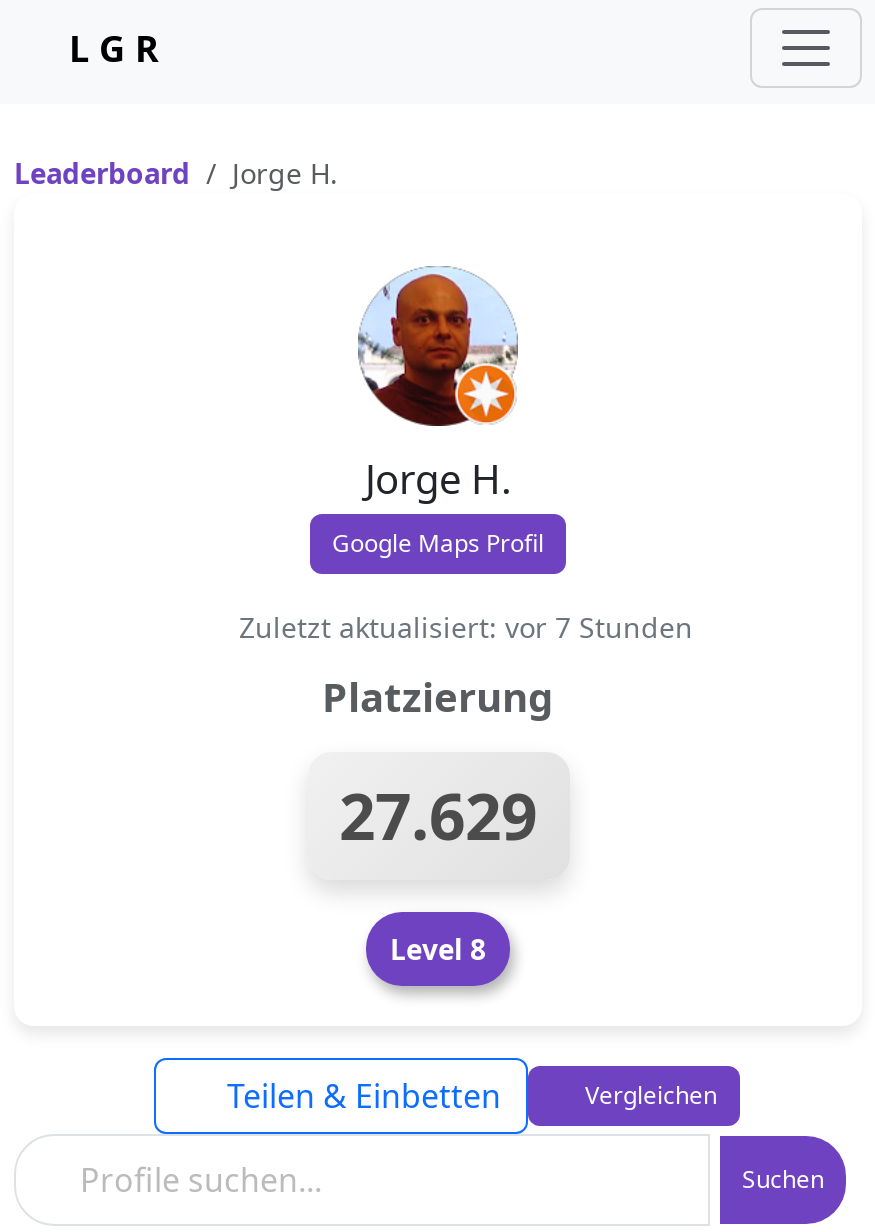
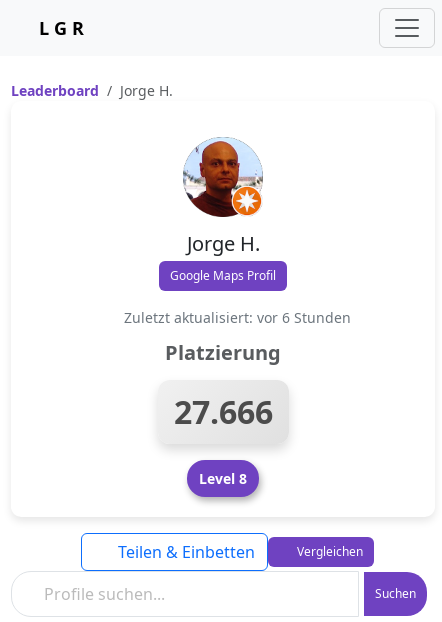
- Zuletzt aktualisiert: vor 7 Stunden
+ Zuletzt aktualisiert: vor 6 Stunden

- 27.629
+ 27.666
